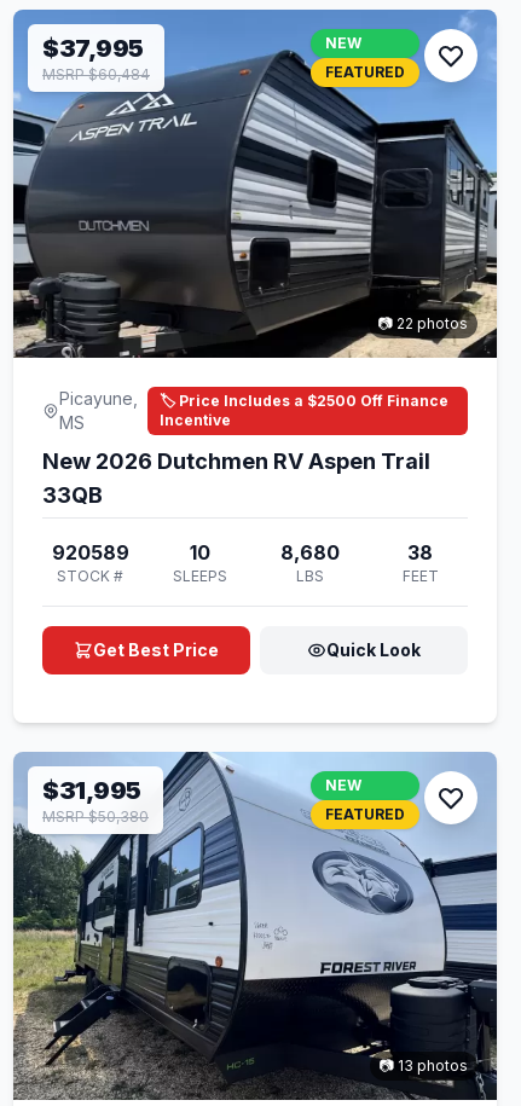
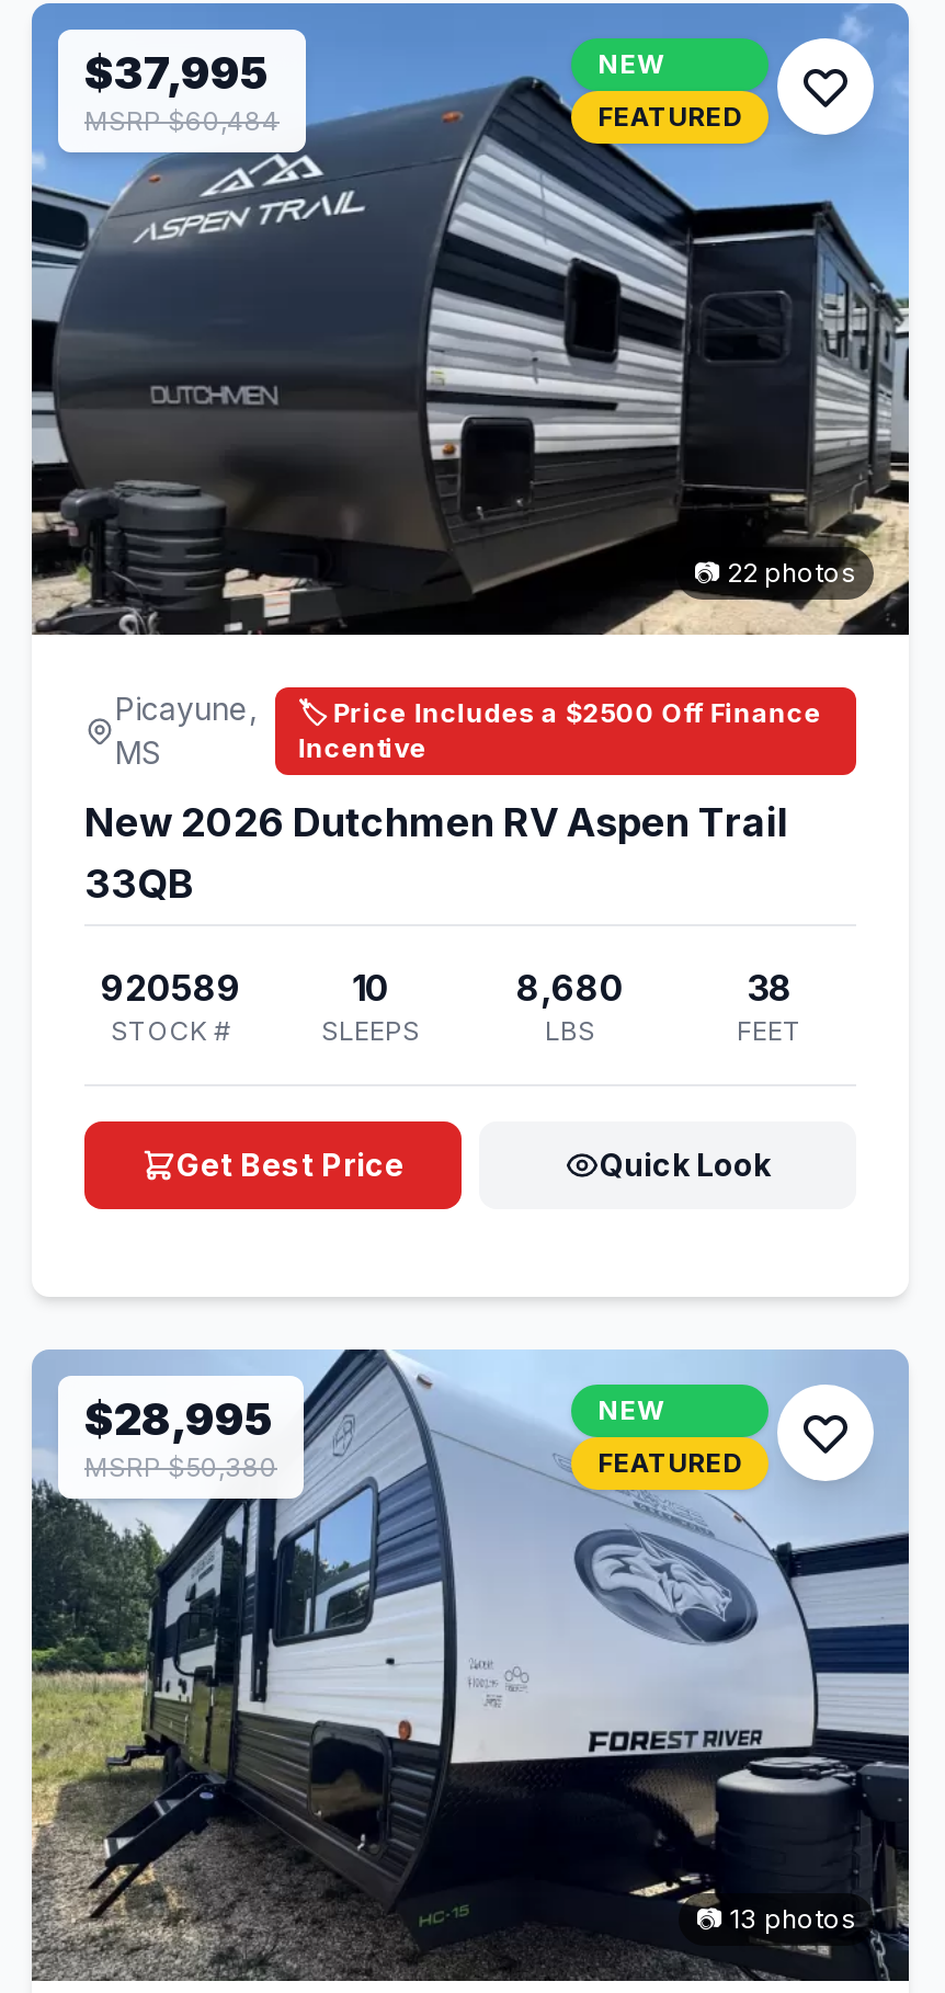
- $31,995
+ $28,995
